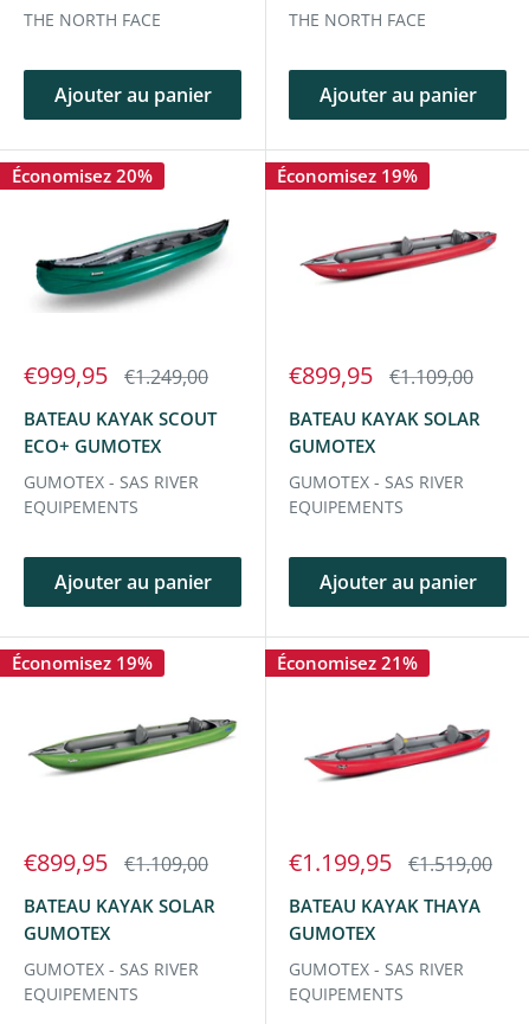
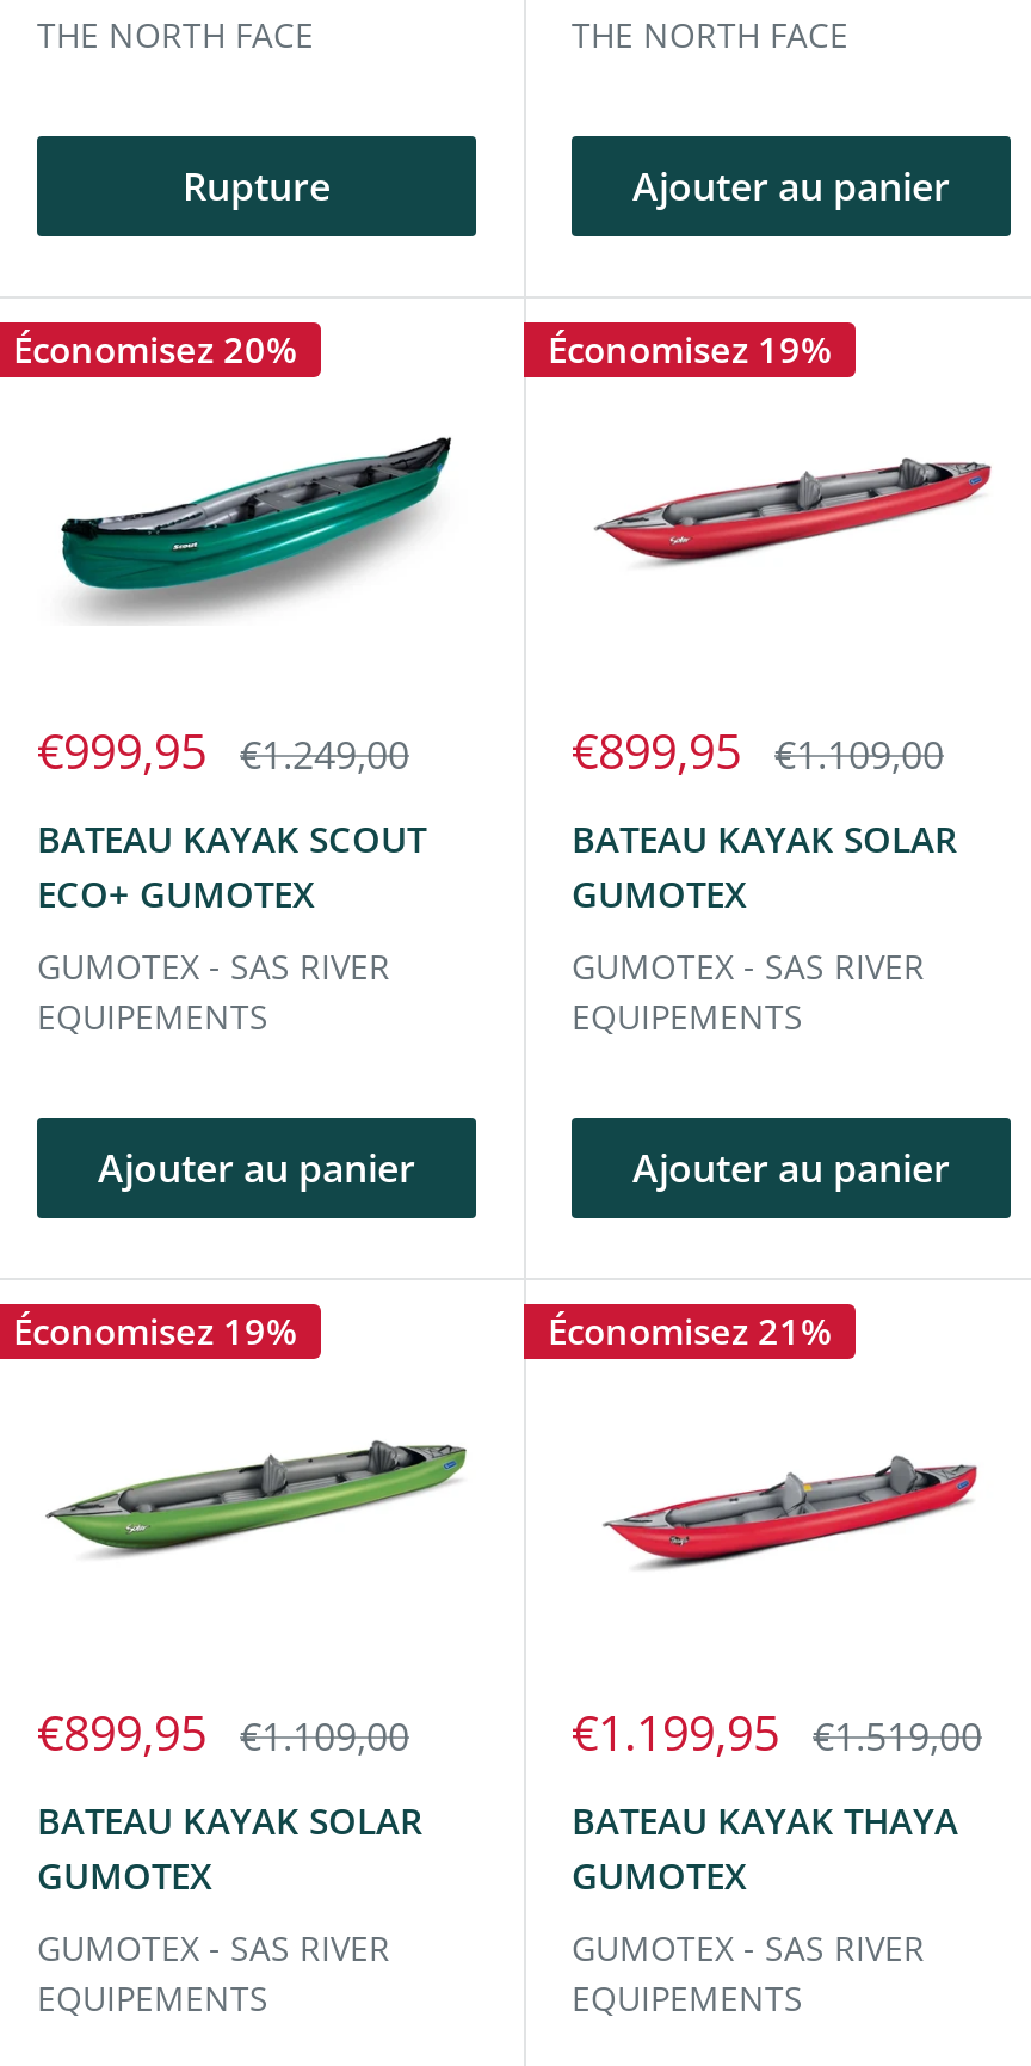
- Ajouter au panier
+ Rupture
